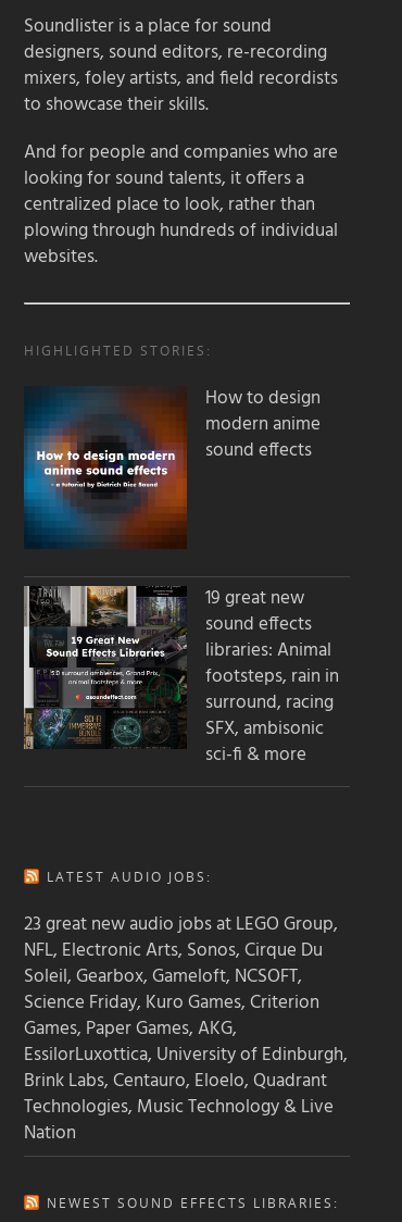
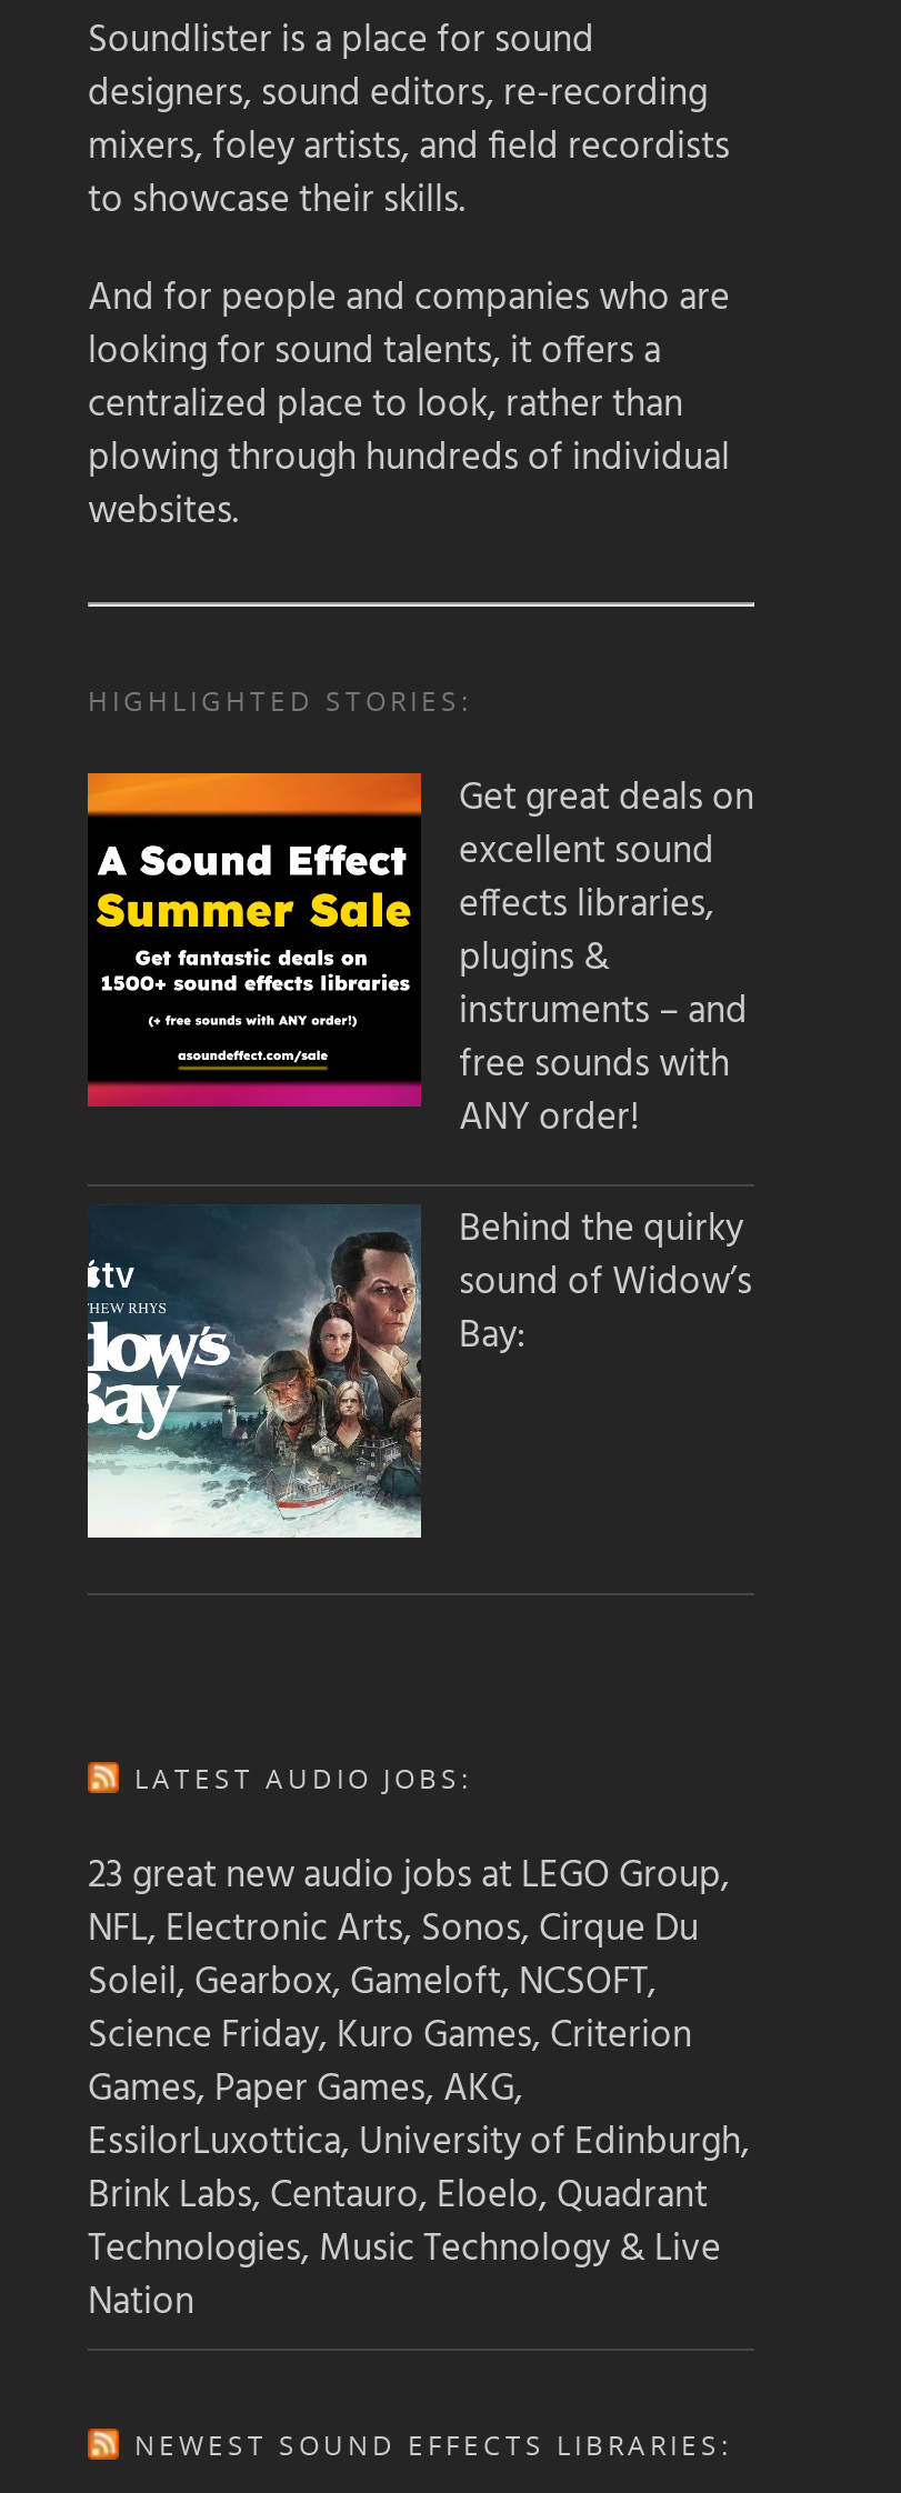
- [image]
- How to design
- modern anime
- sound effects
+ [image]
+ Get great deals on
+ excellent sound
+ effects libraries,
+ plugins &
+ instruments – and
+ free sounds with
+ ANY order!

- [image]
- 19 great new
- sound effects
- libraries: Animal
- footsteps, rain in
- surround, racing
- SFX, ambisonic
- sci-fi & more
+ [image]
+ Behind the quirky
+ sound of Widow’s
+ Bay:
